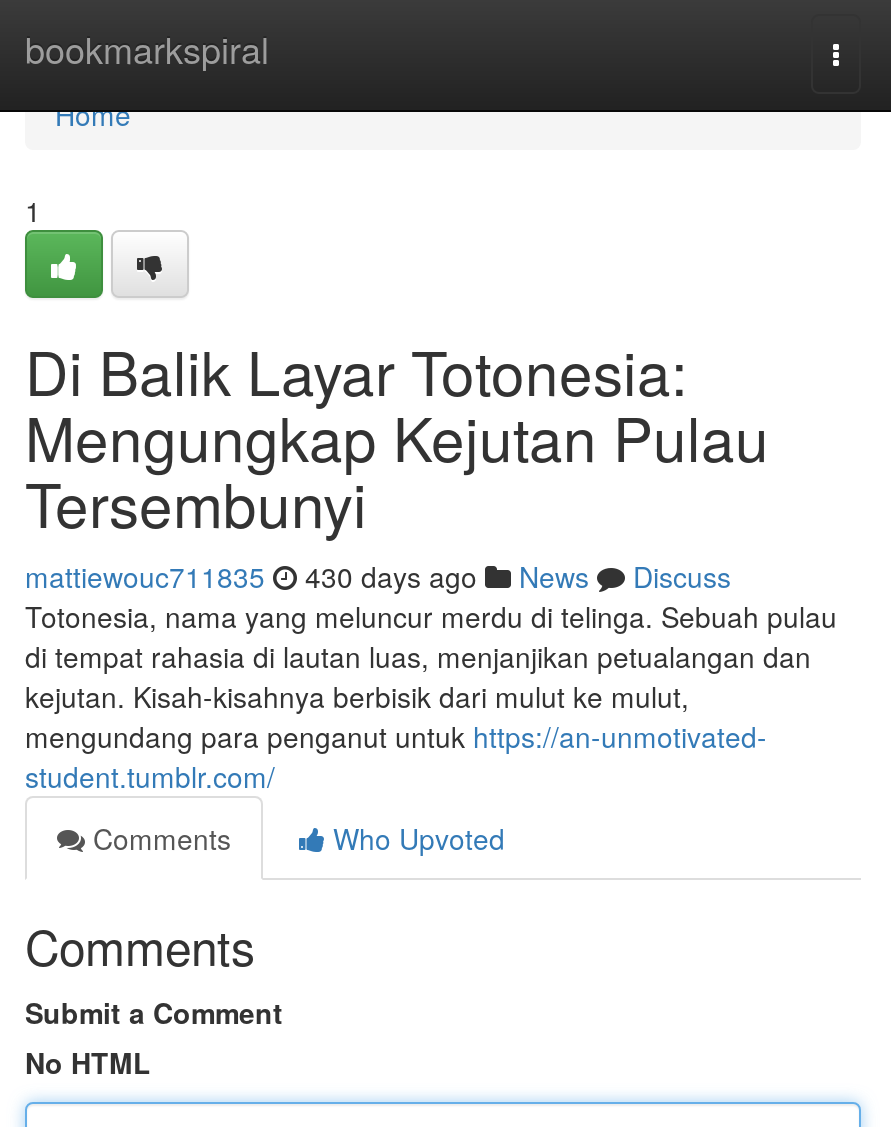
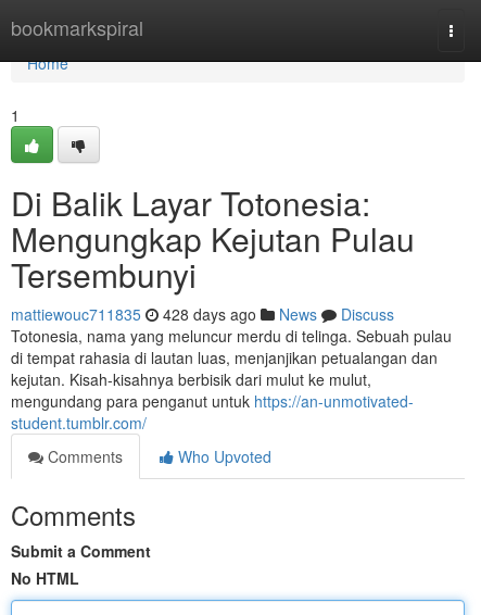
- mattiewouc711835 430 days ago News Discuss
+ mattiewouc711835 428 days ago News Discuss
